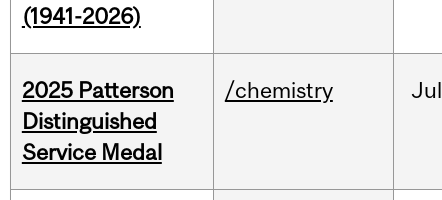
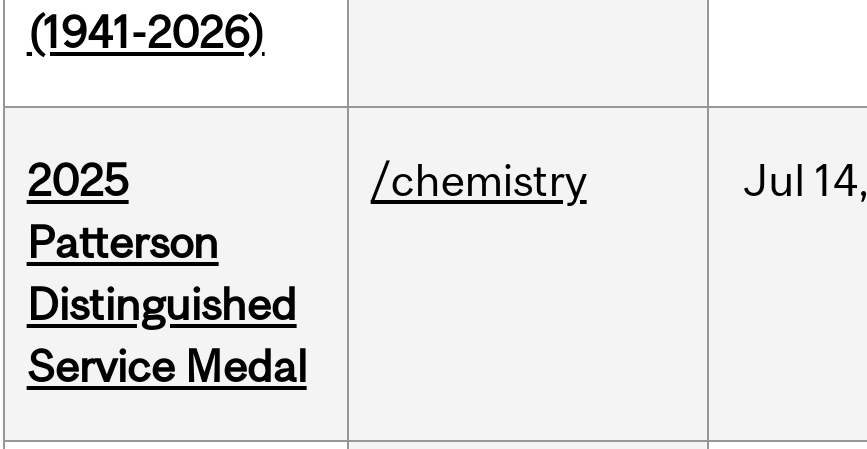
- Jul
+ Jul 14,
